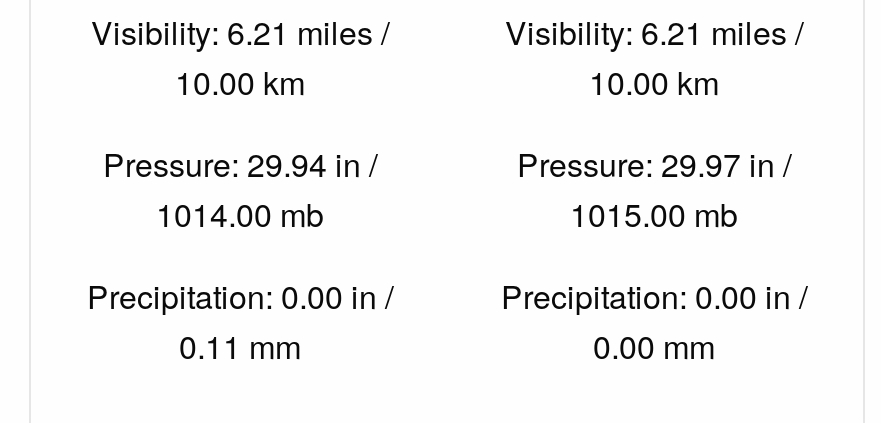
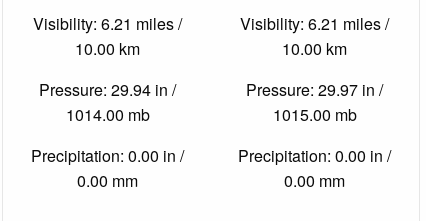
- 0.11 mm
+ 0.00 mm
